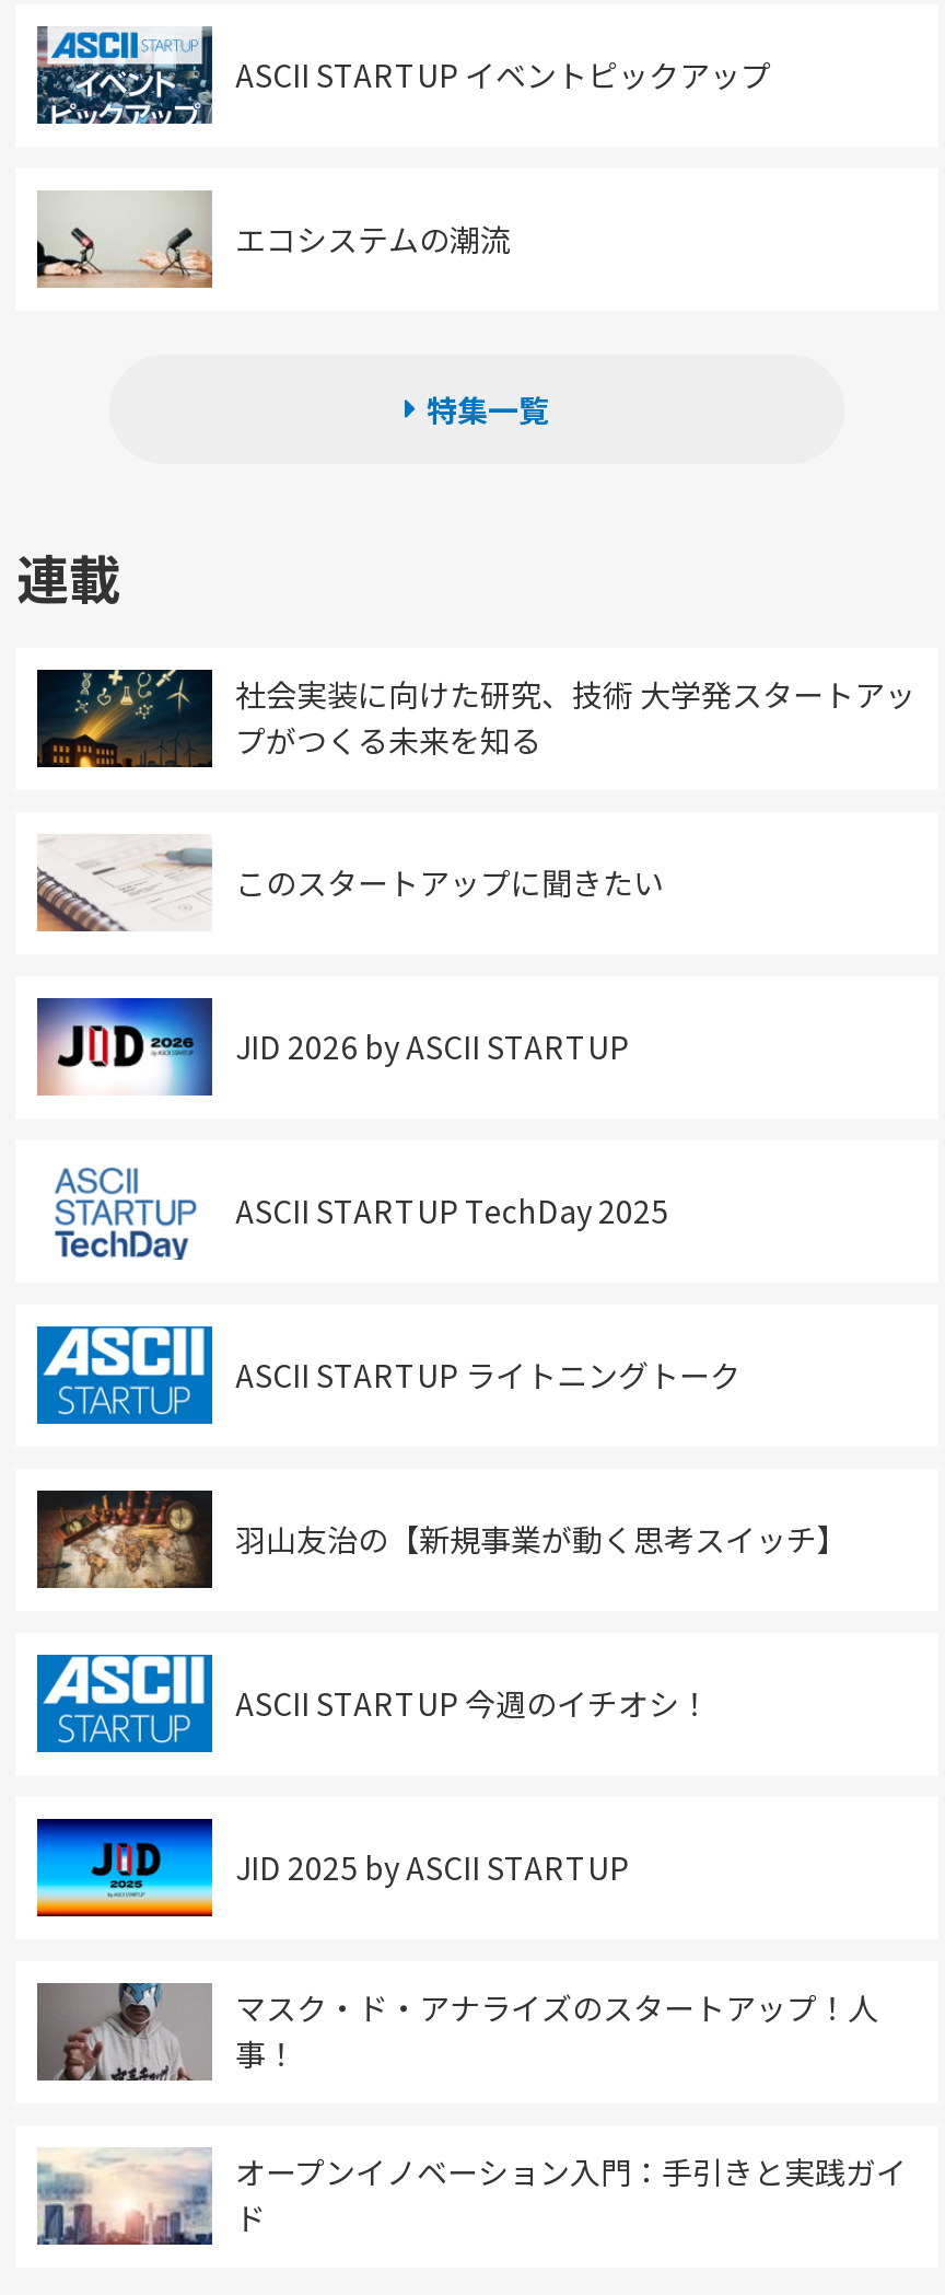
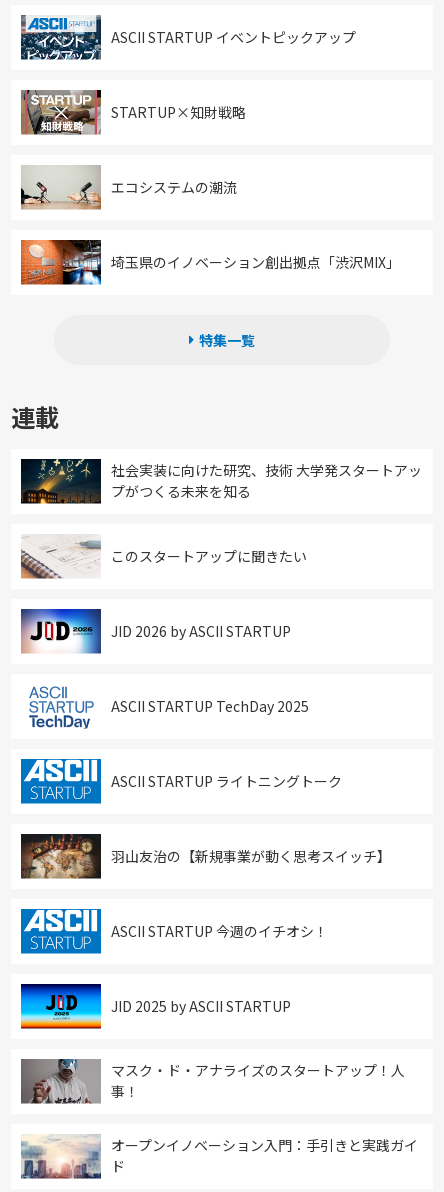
+ [image]
+ STARTUP×知財戦略

+ [image]
+ 埼玉県のイノベーション創出拠点「渋沢MIX」
